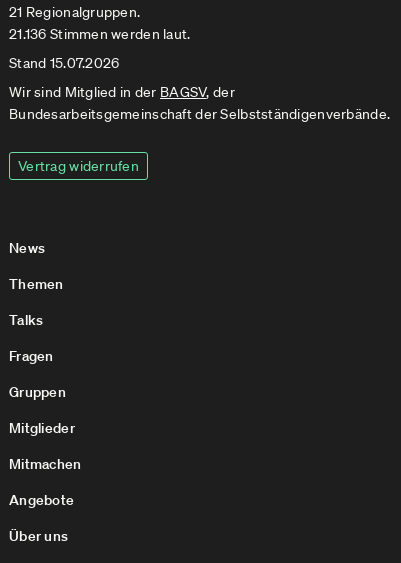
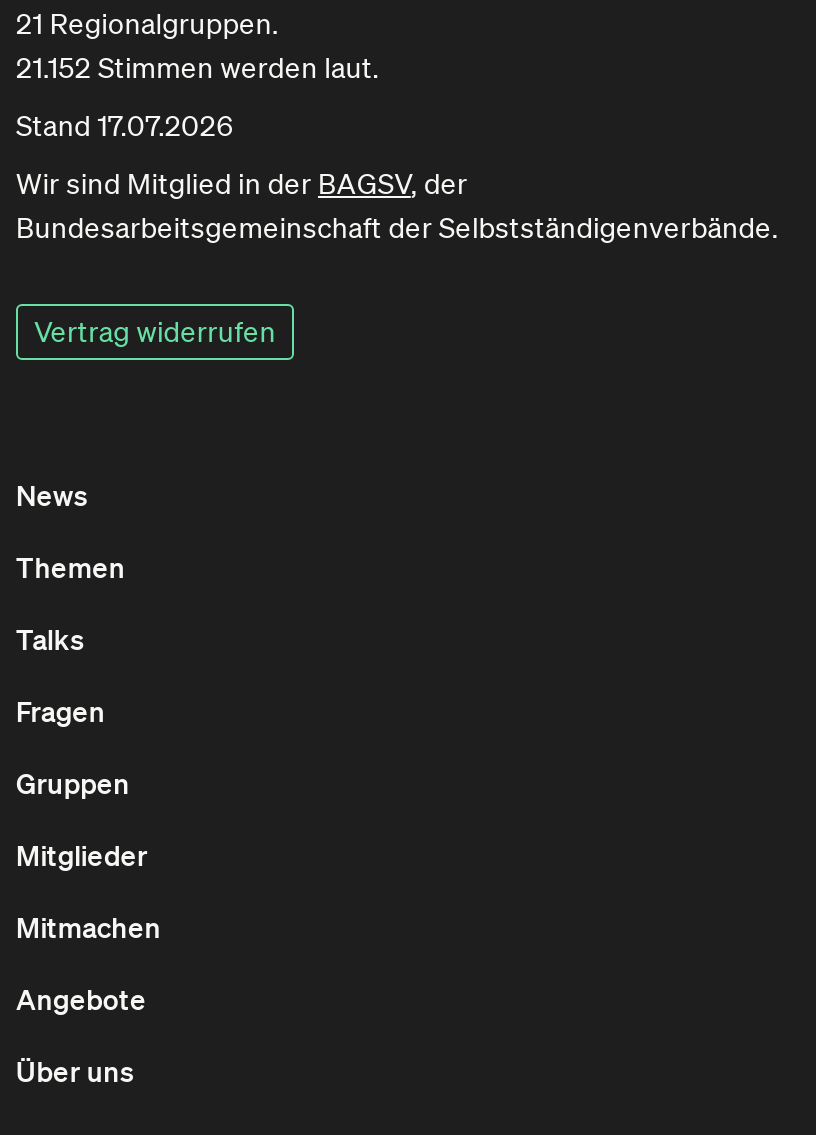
- 21.136 Stimmen werden laut.
+ 21.152 Stimmen werden laut.

- Stand 15.07.2026
+ Stand 17.07.2026
